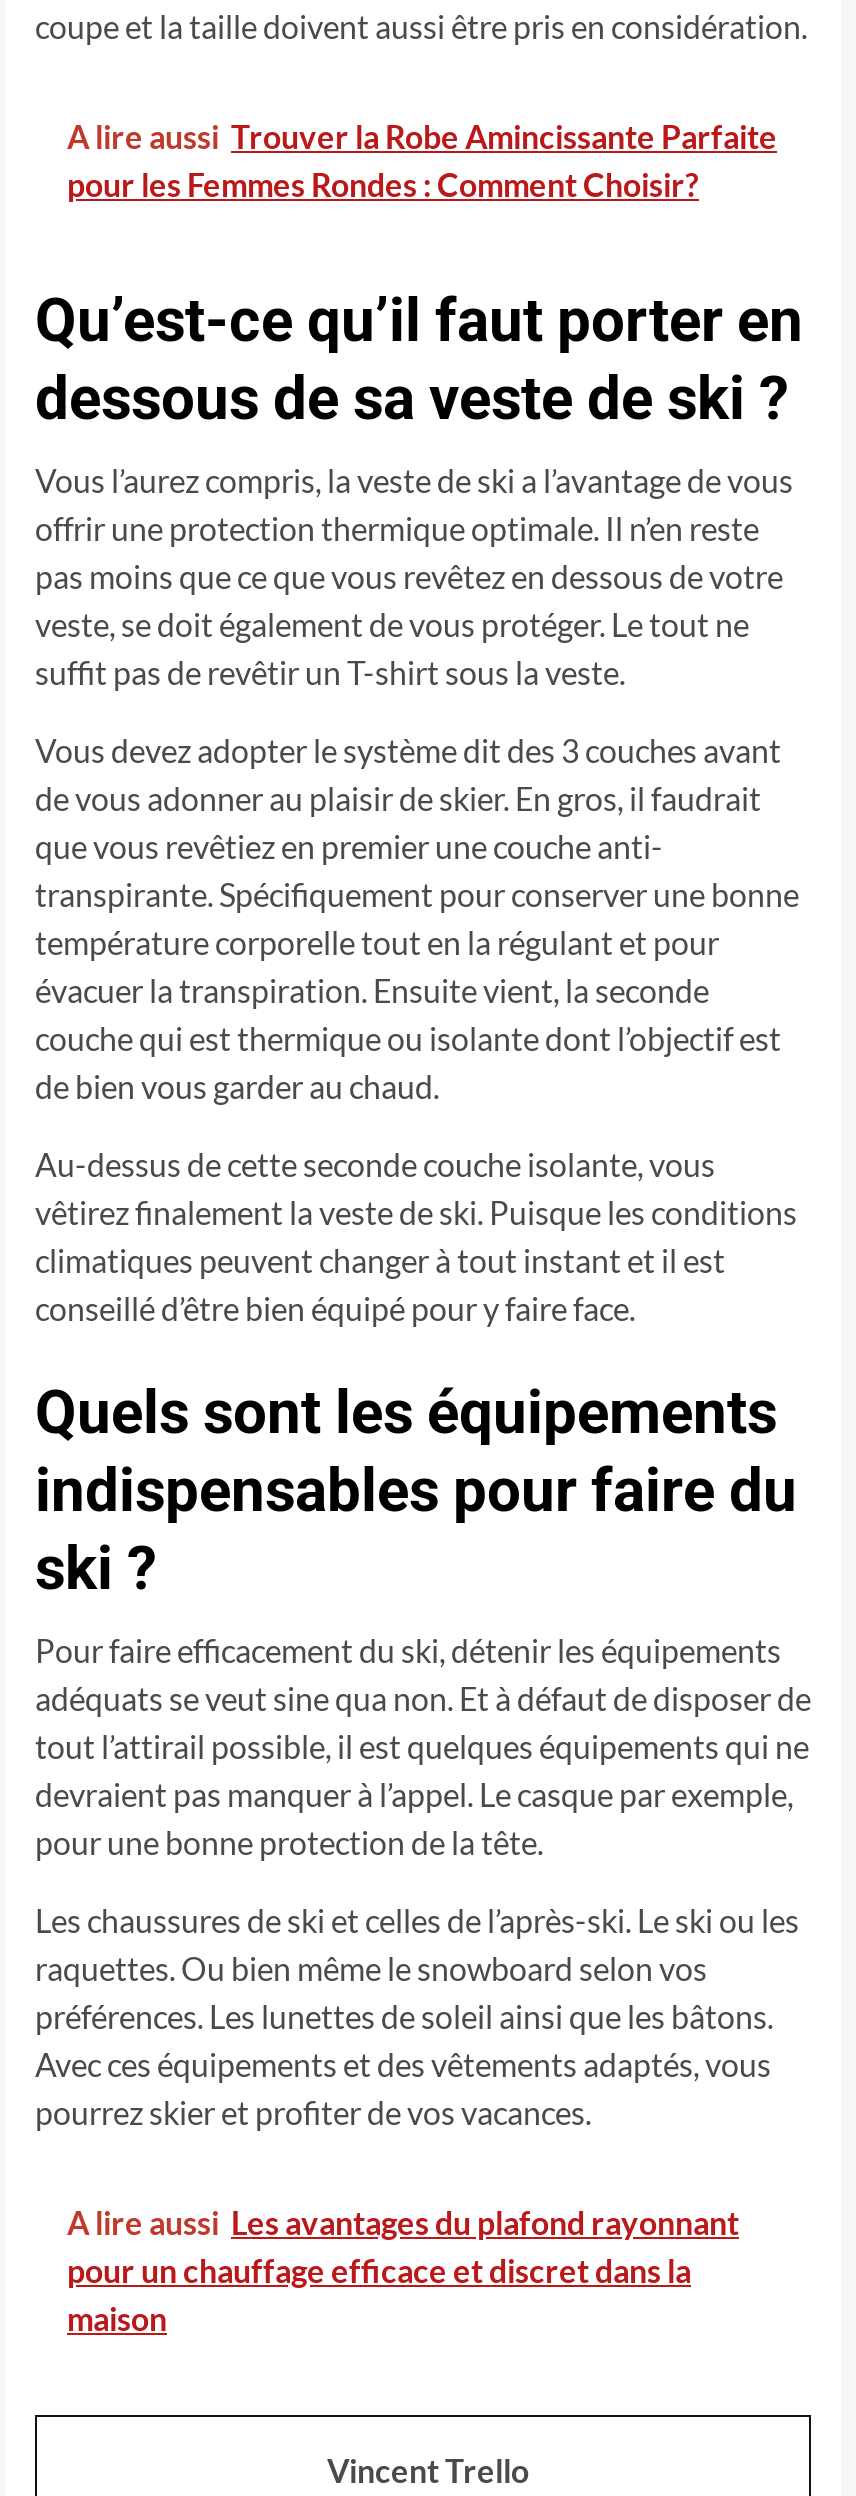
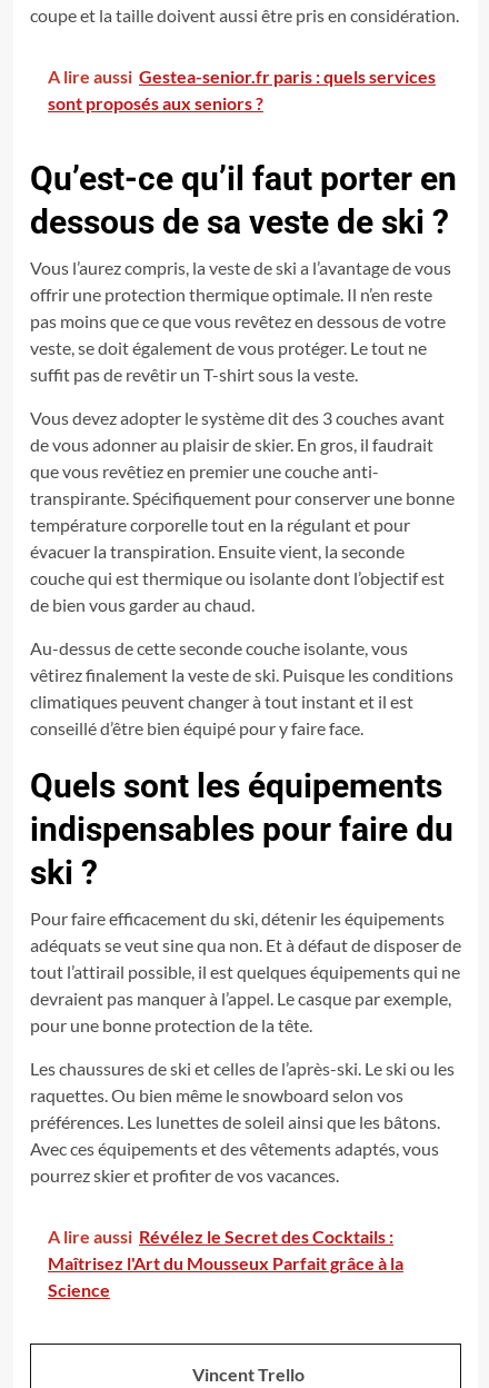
- A lire aussi Trouver la Robe Amincissante Parfaite
- pour les Femmes Rondes : Comment Choisir?
+ A lire aussi Gestea-senior.fr paris : quels services
+ sont proposés aux seniors ?

- A lire aussi Les avantages du plafond rayonnant
- pour un chauffage efficace et discret dans la
- maison
+ A lire aussi Révélez le Secret des Cocktails :
+ Maîtrisez l'Art du Mousseux Parfait grâce à la
+ Science
